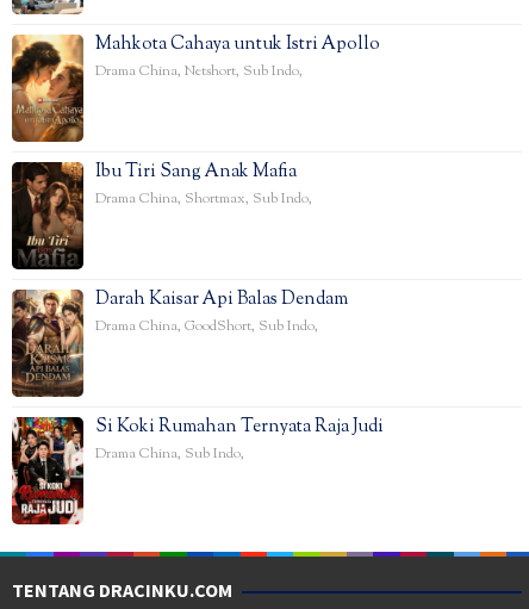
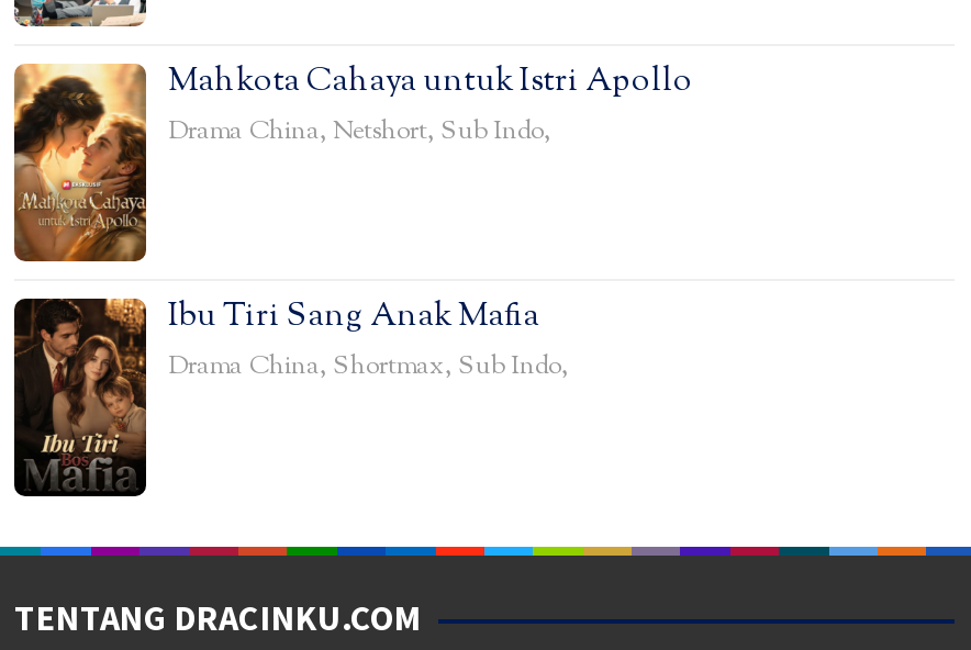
- [image]
- Darah Kaisar Api Balas Dendam
- Drama China, GoodShort, Sub Indo,

- [image]
- Si Koki Rumahan Ternyata Raja Judi
- Drama China, Sub Indo,
